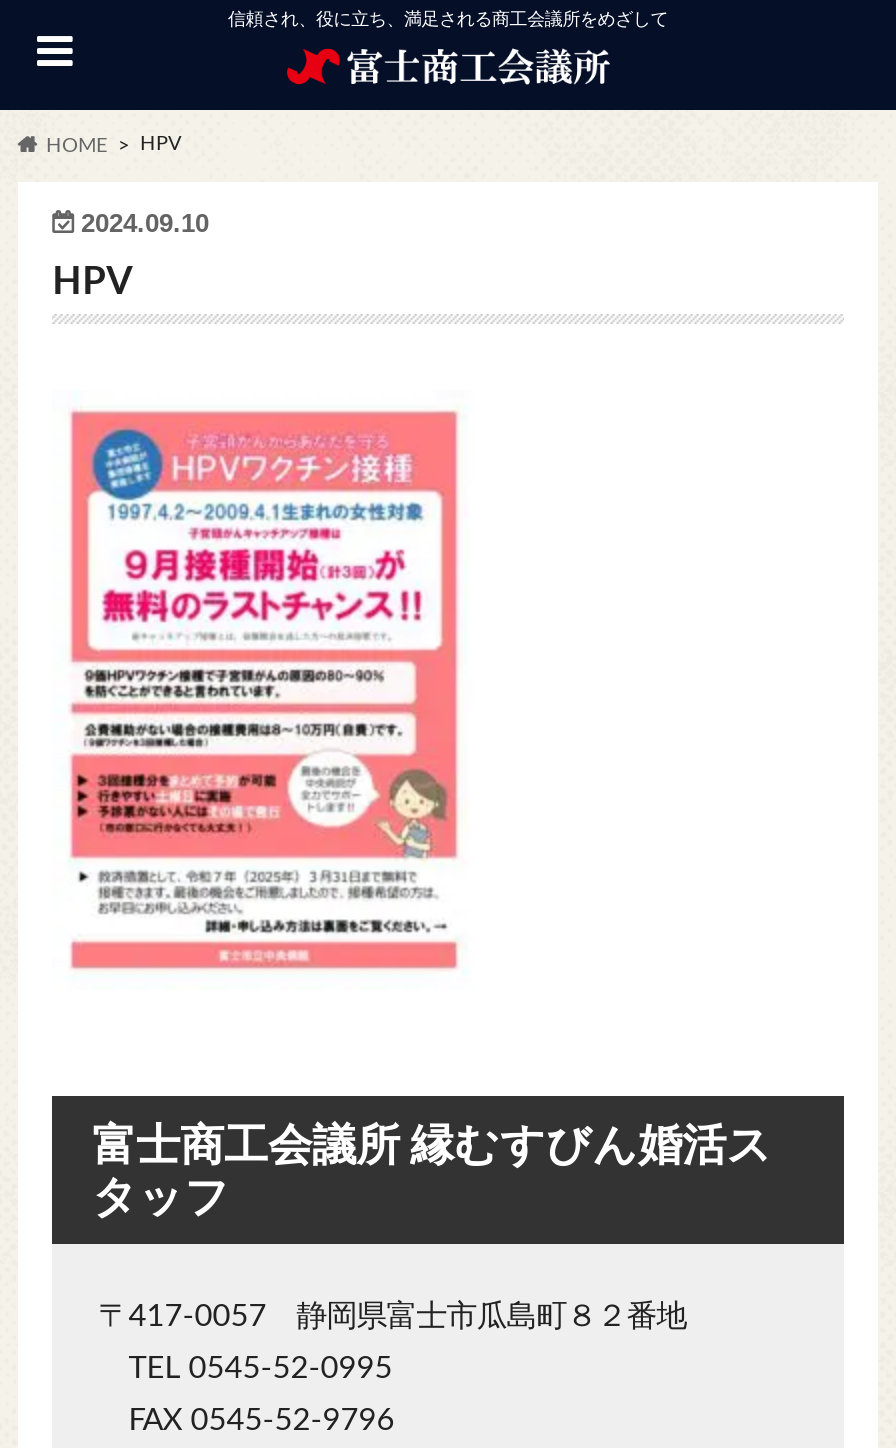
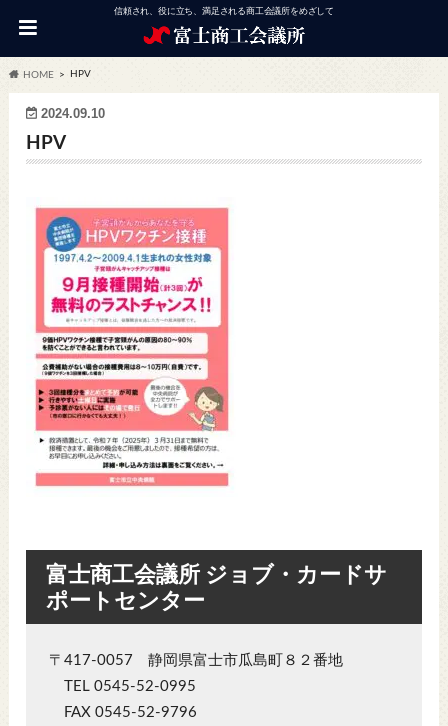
- 富士商工会議所 縁むすびん婚活ス
- タッフ
+ 富士商工会議所 ジョブ・カードサ
+ ポートセンター
